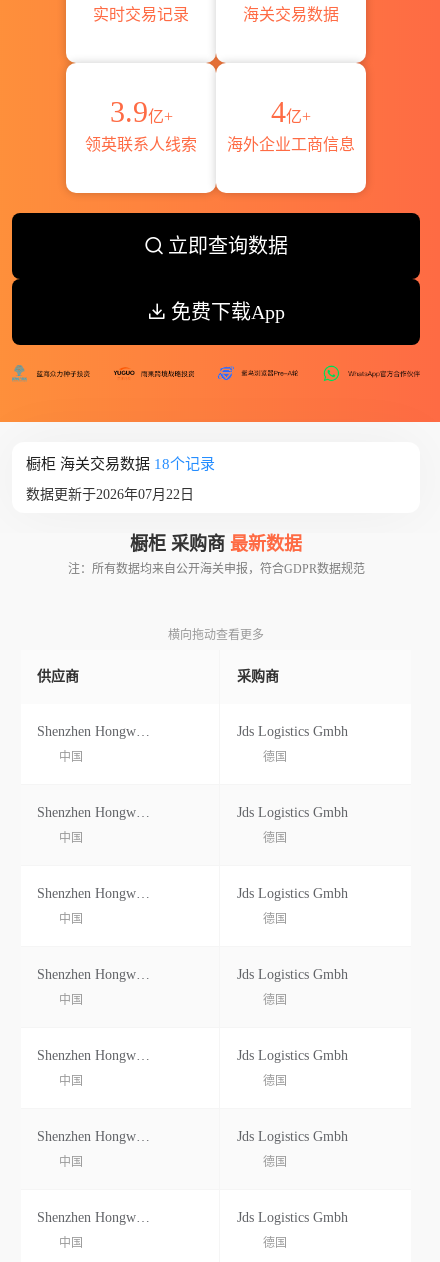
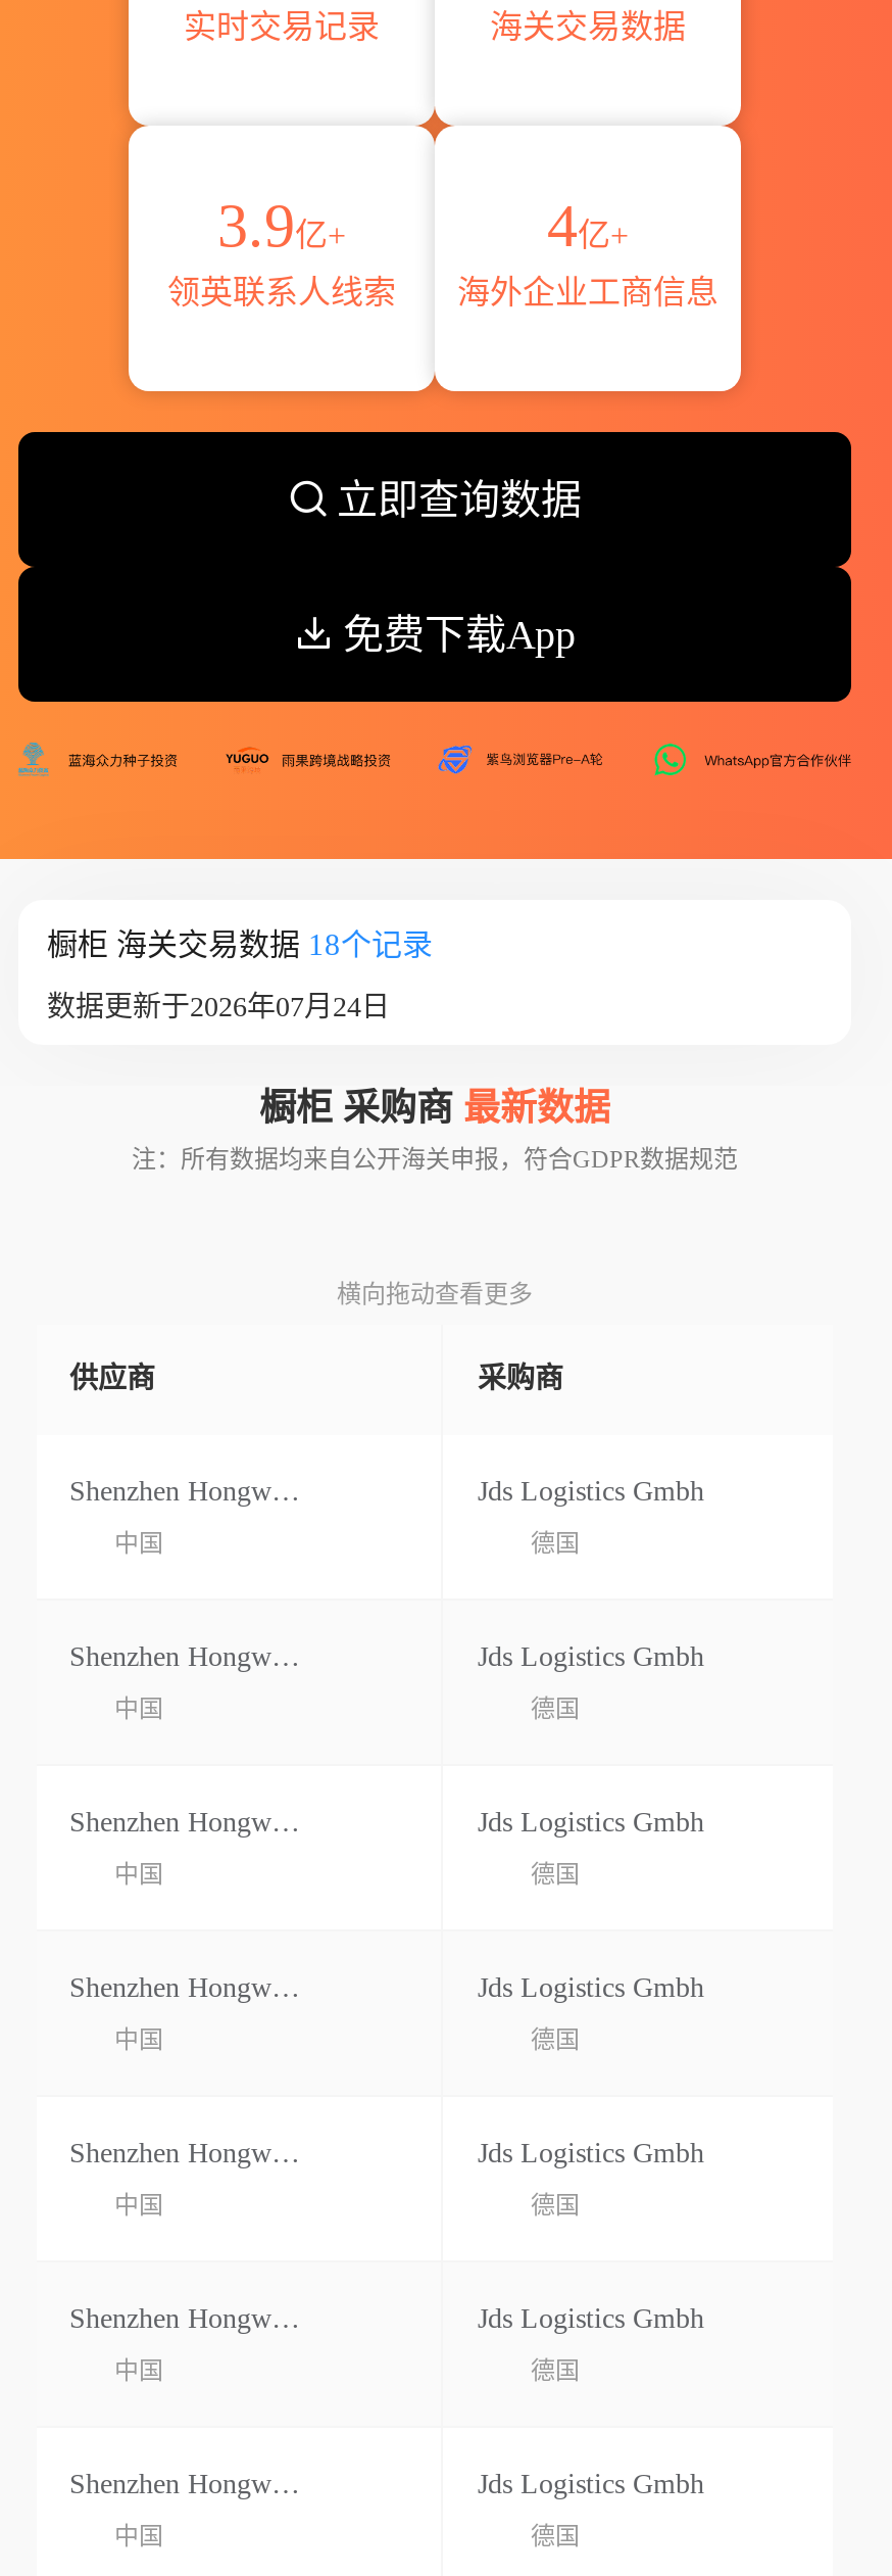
- 数据更新于2026年07月22日
+ 数据更新于2026年07月24日
